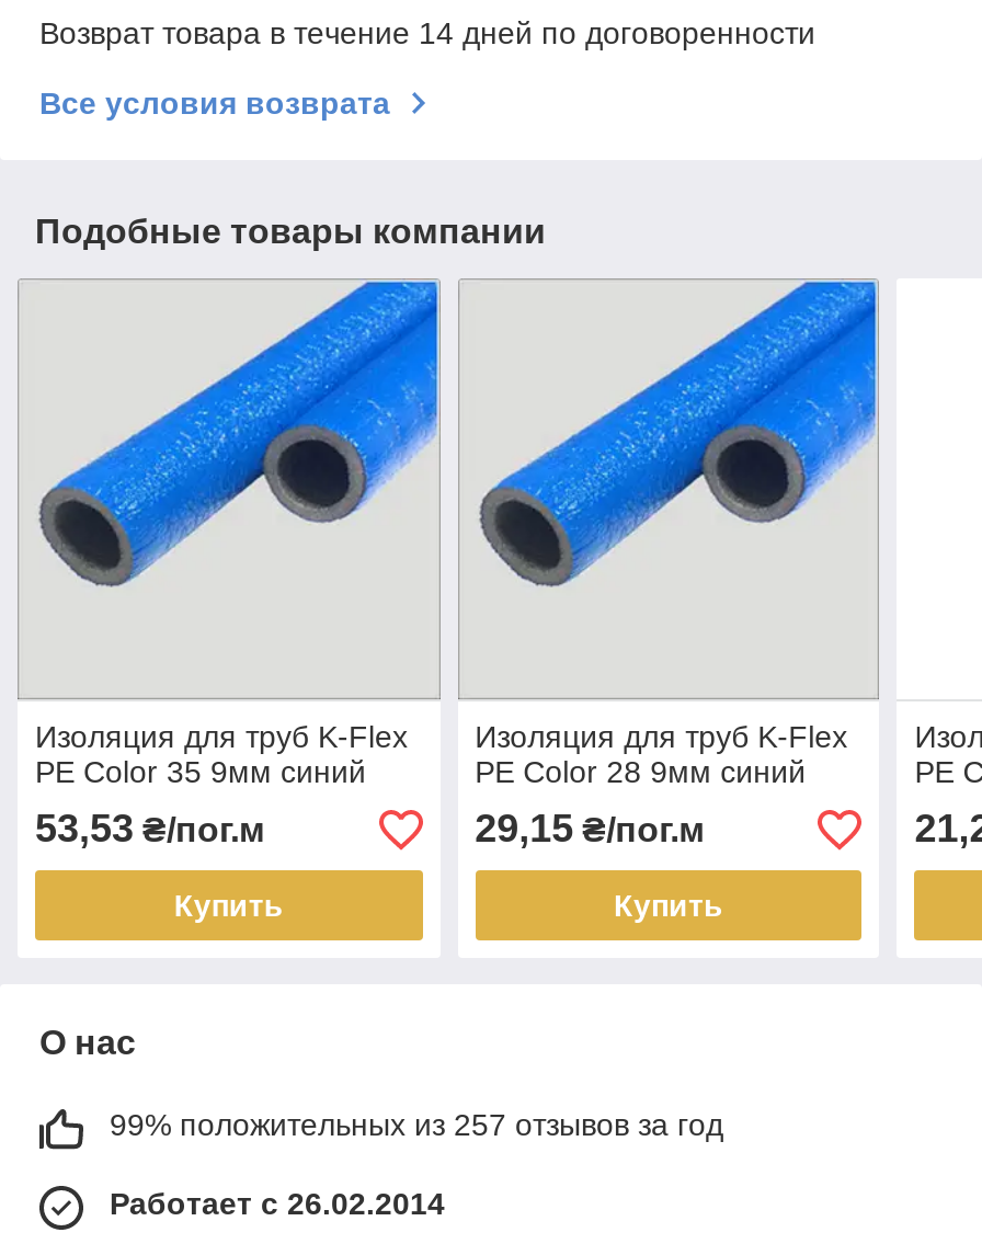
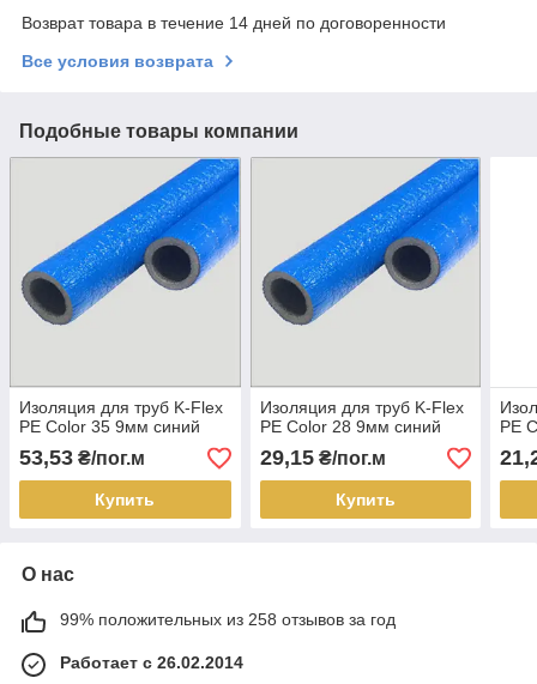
- 99% положительных из 257 отзывов за год
+ 99% положительных из 258 отзывов за год
